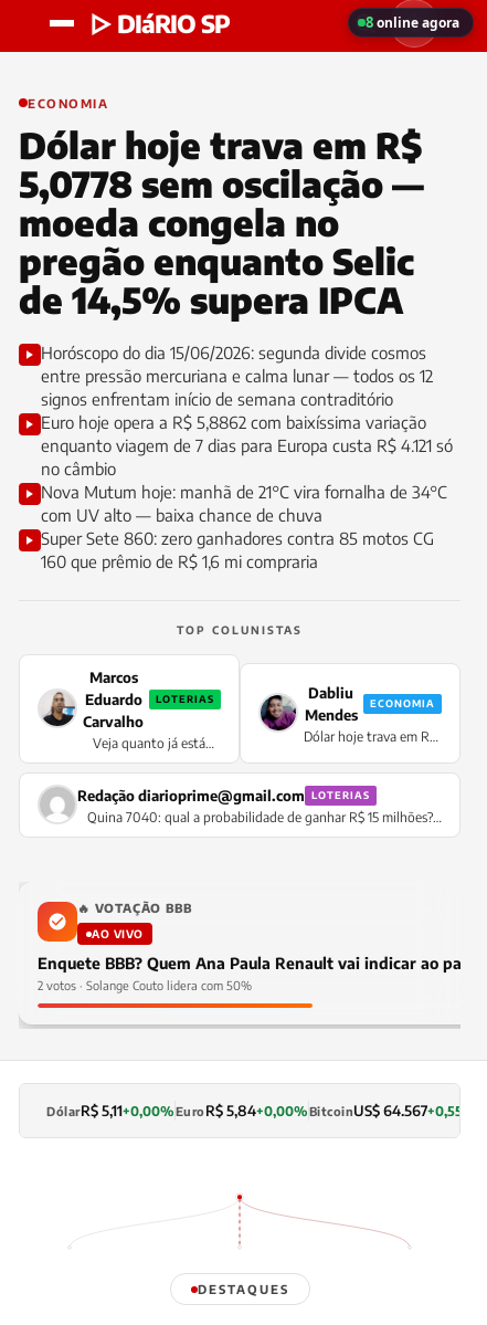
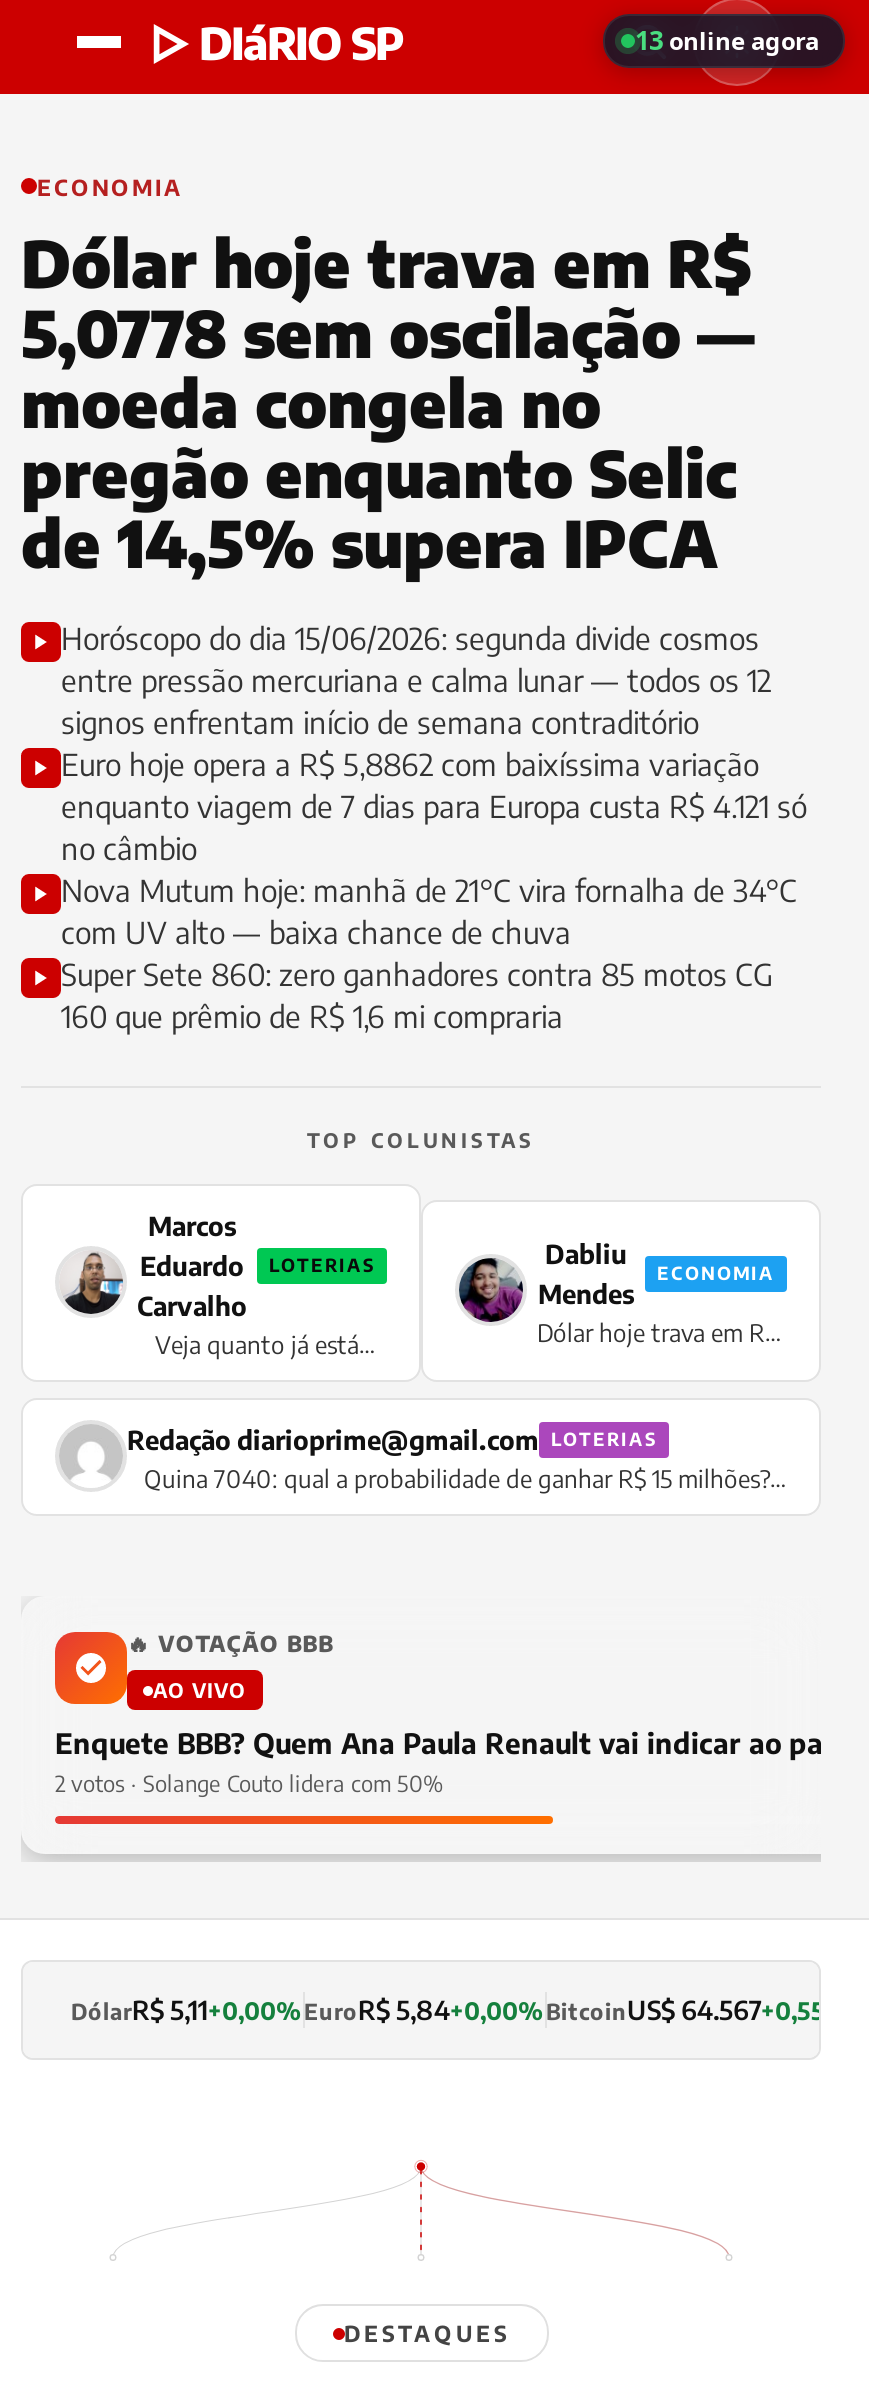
- 8 online agora
+ 13 online agora
